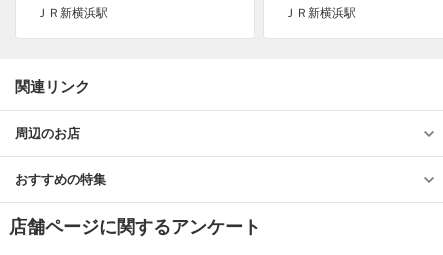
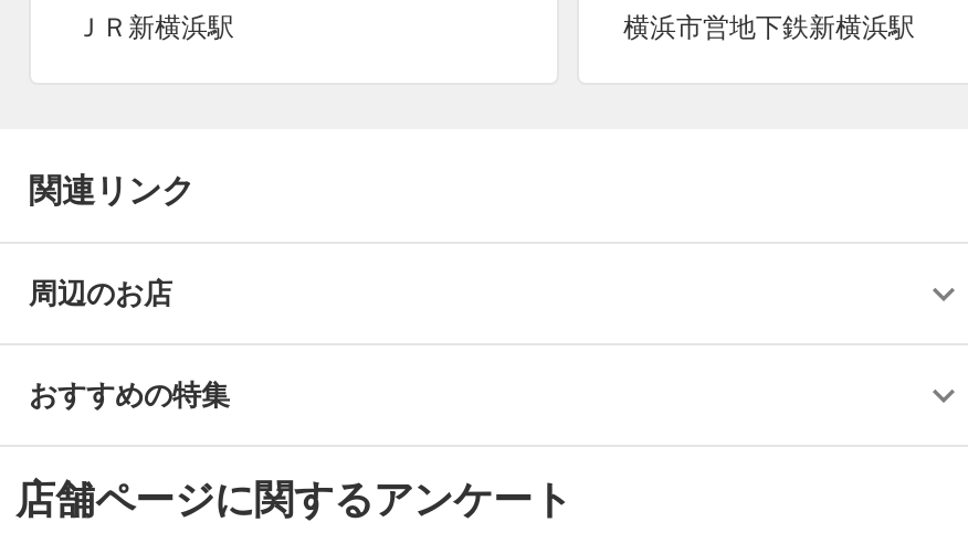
- ＪＲ新横浜駅
+ 横浜市営地下鉄新横浜駅
